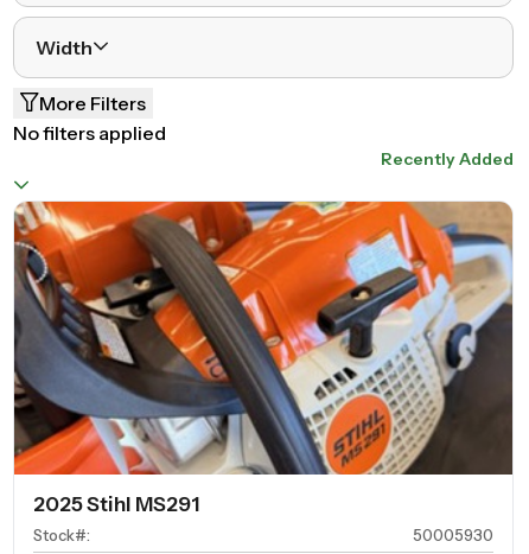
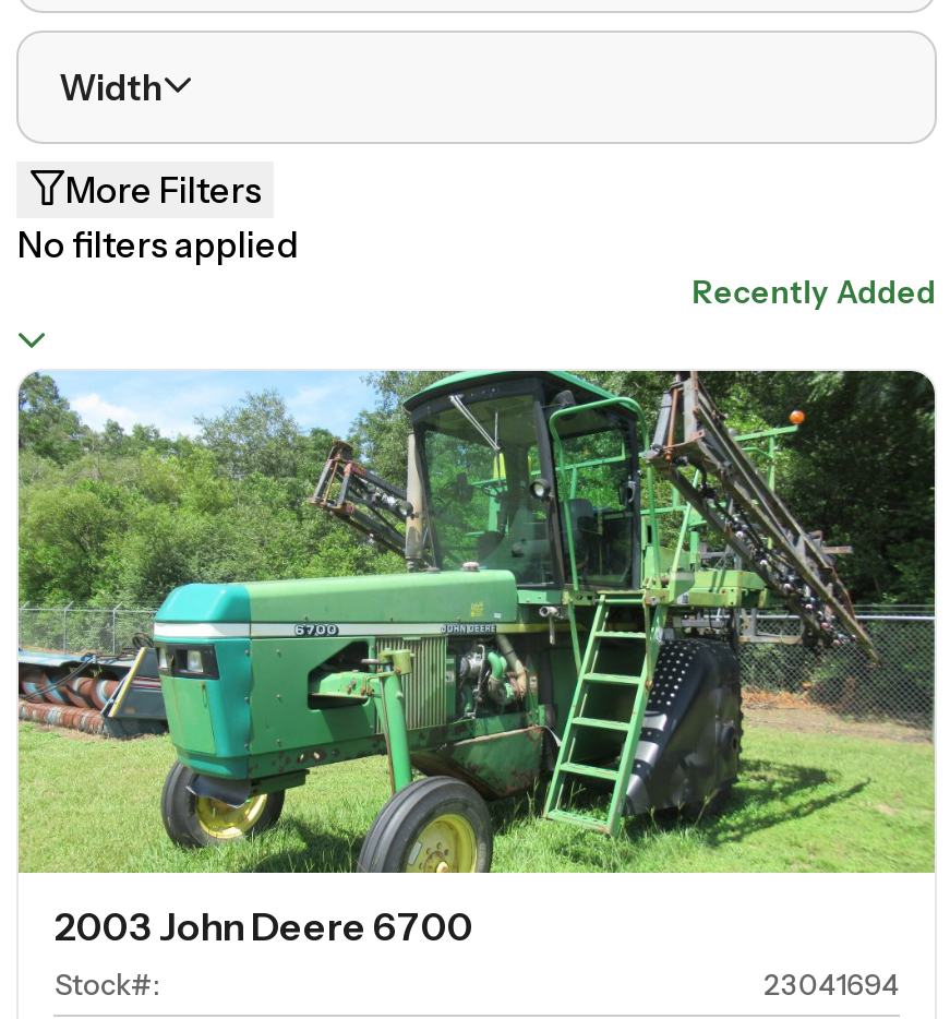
- [image]
- 2025 Stihl MS291
+ [image]
+ 2003 John Deere 6700

- 50005930
+ 23041694
